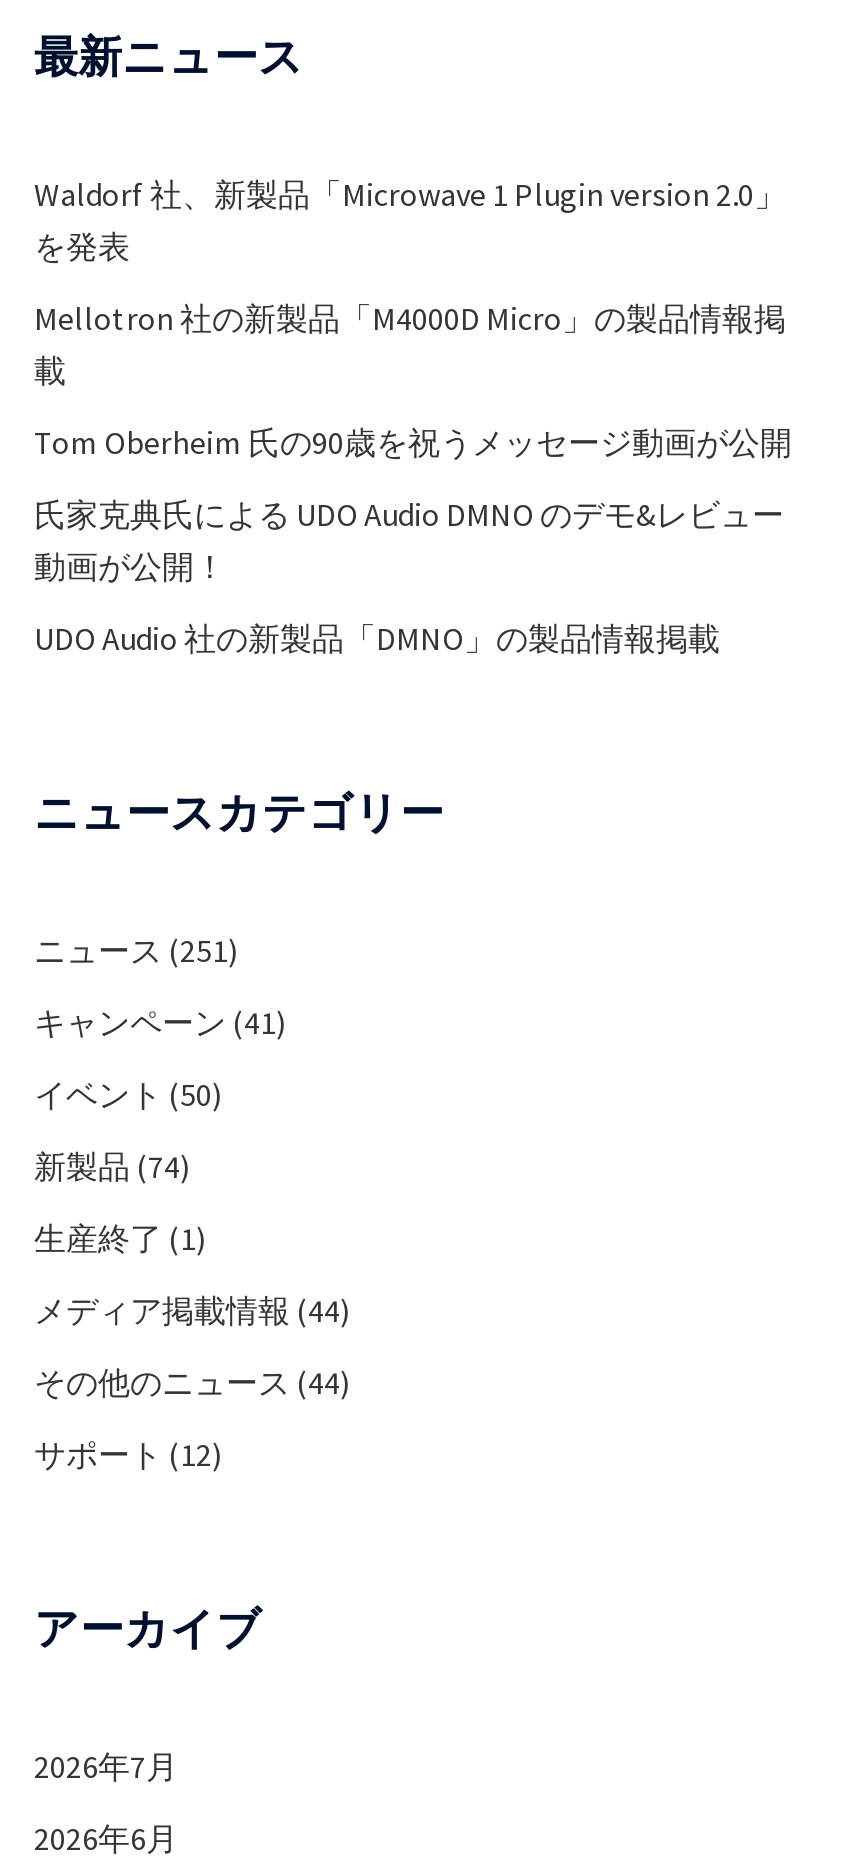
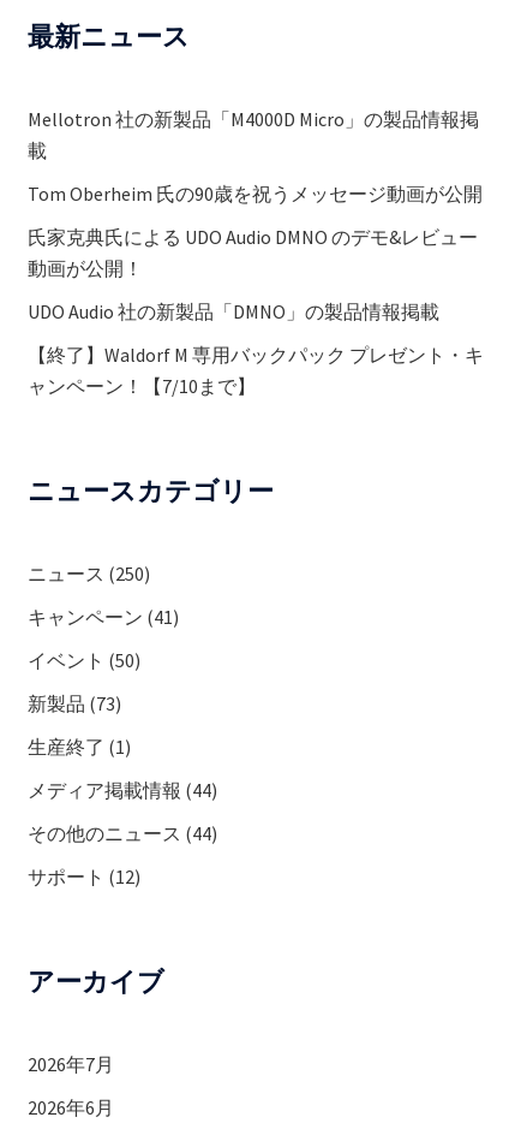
- Waldorf 社、新製品「Microwave 1 Plugin version 2.0」
- を発表

moved up: Mellotron 社の新製品「M4000D Micro」の製品情報掲 | 載 | Tom Oberheim 氏の90歳を祝うメッセージ動画が公開 | 氏家克典氏による UDO Audio DMNO のデモ&レビュー | 動画が公開！ | UDO Audio 社の新製品「DMNO」の製品情報掲載

+ 【終了】Waldorf M 専用バックパック プレゼント・キ
+ ャンペーン！【7/10まで】

- ニュース(251)
+ ニュース(250)

- 新製品(74)
+ 新製品(73)
